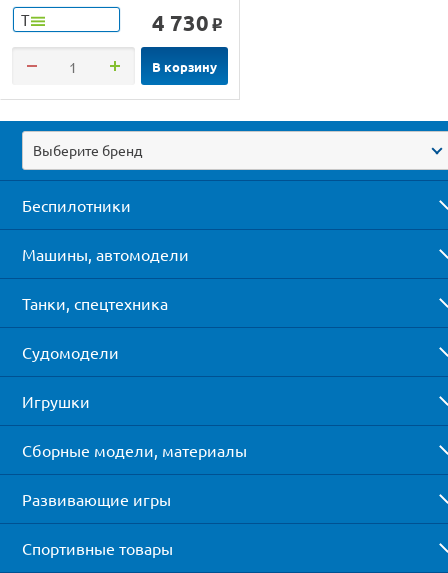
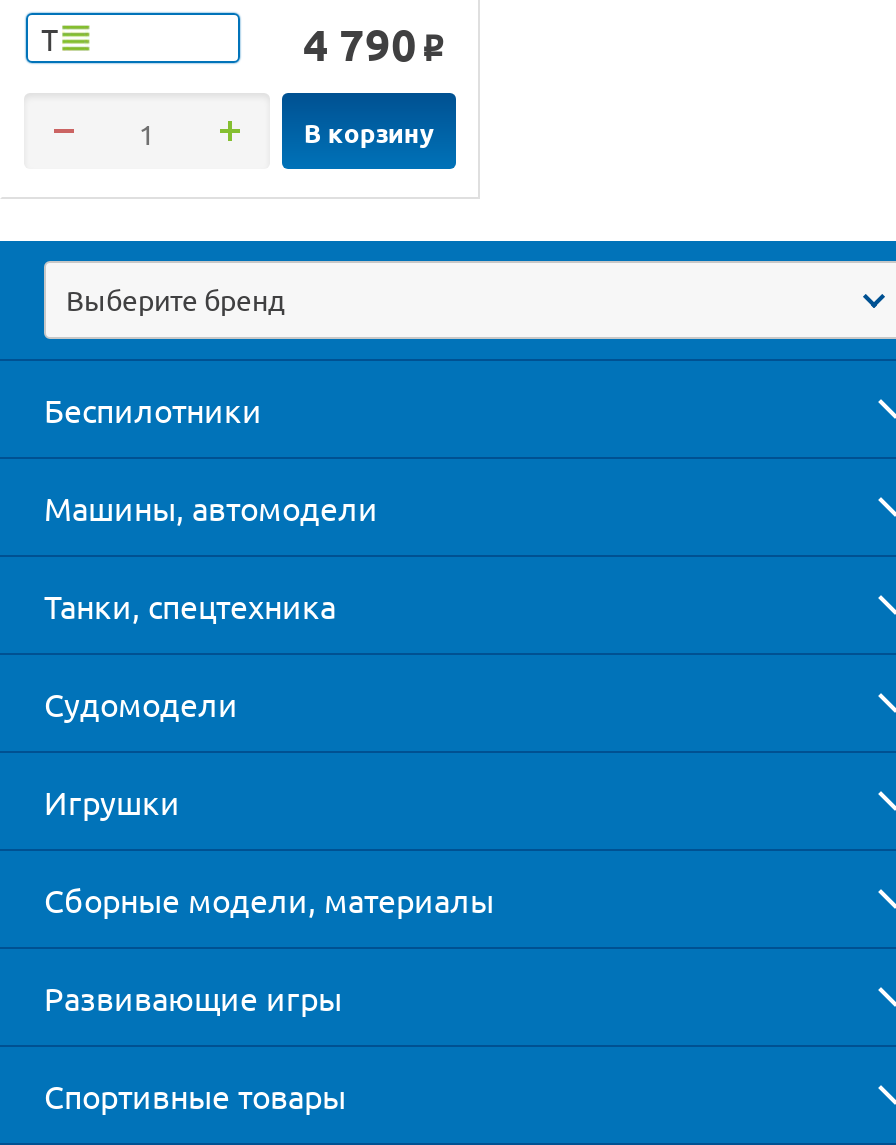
- 4 730o
+ 4 790o
